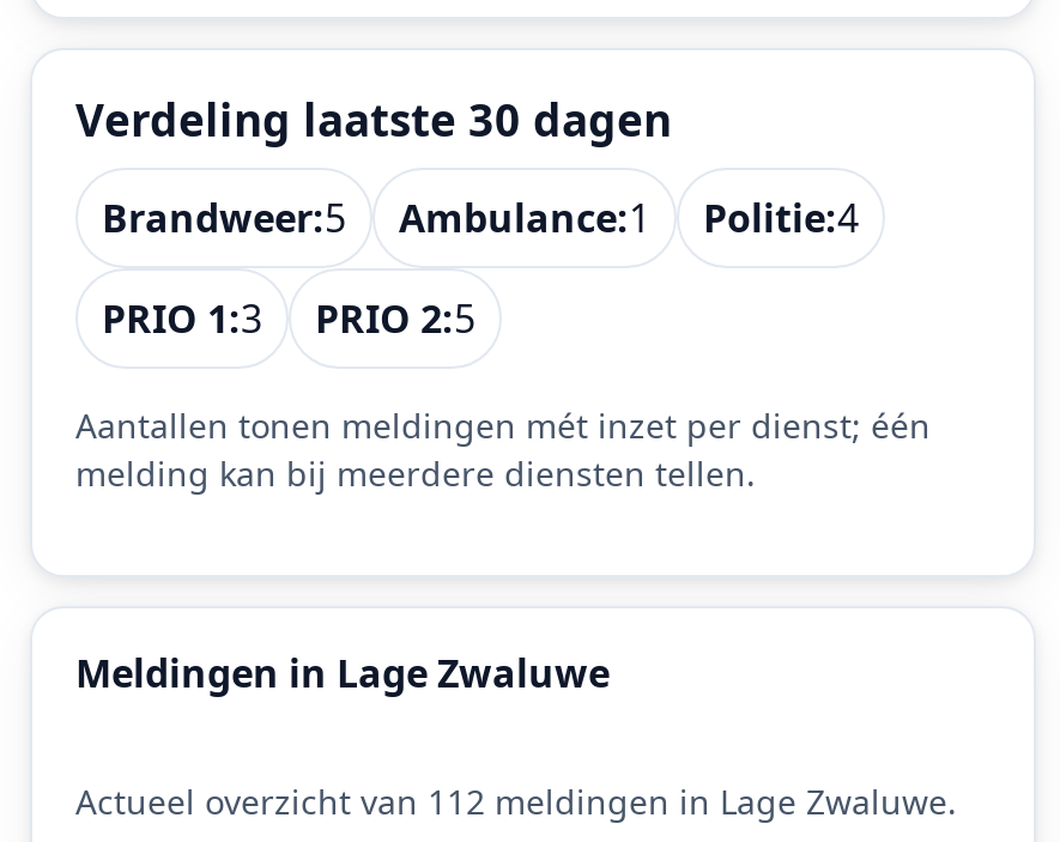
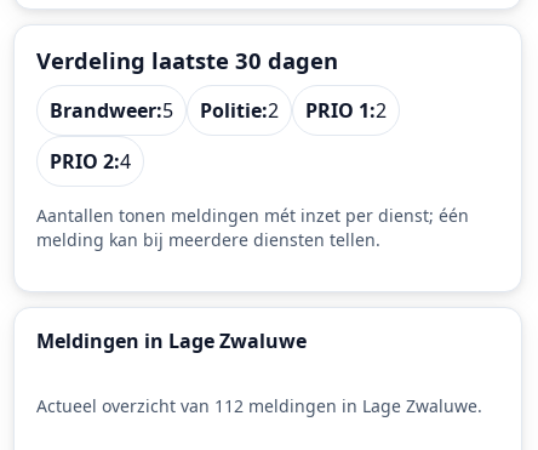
- Ambulance:1
- Politie:4
+ Politie:2
+ PRIO 1:2

- PRIO 1:3
- PRIO 2:5
+ PRIO 2:4
